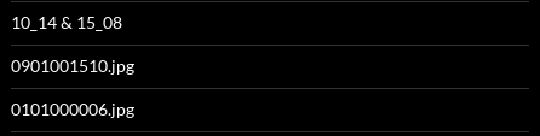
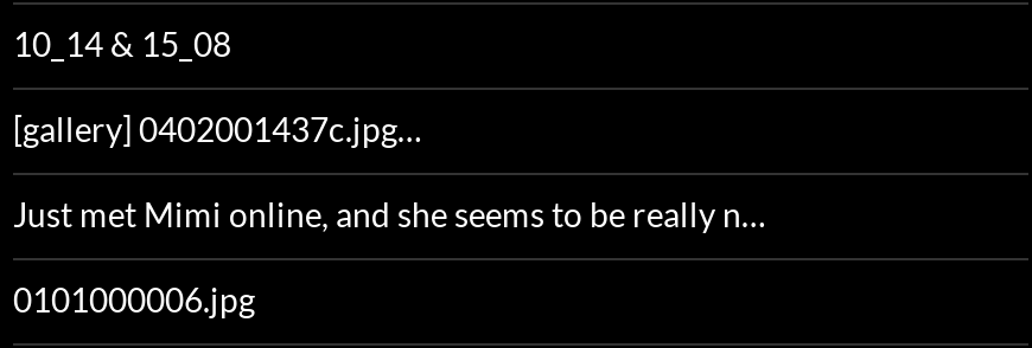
- 0901001510.jpg
+ [gallery] 0402001437c.jpg…
+ Just met Mimi online, and she seems to be really n…
